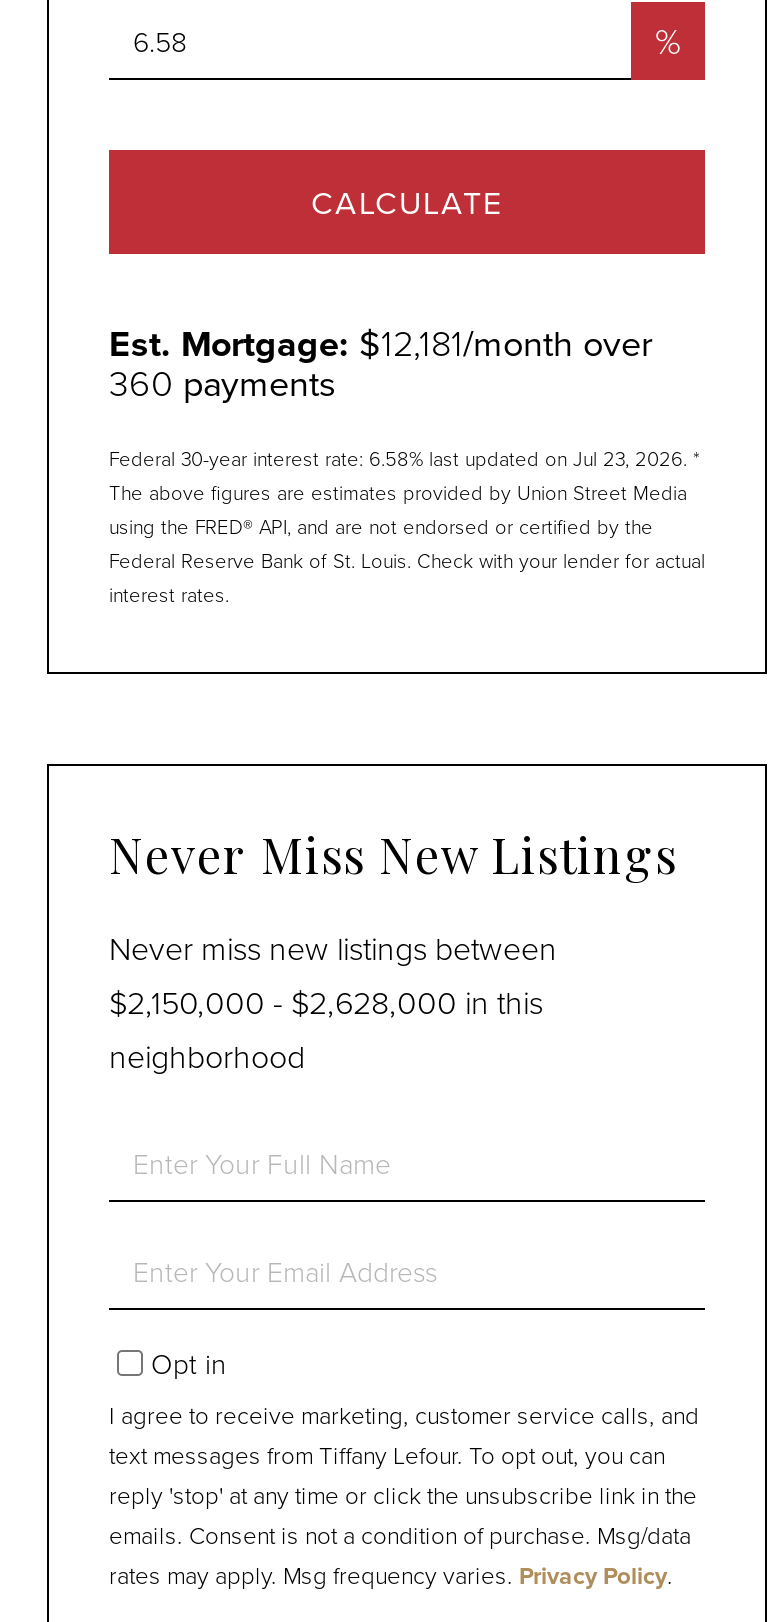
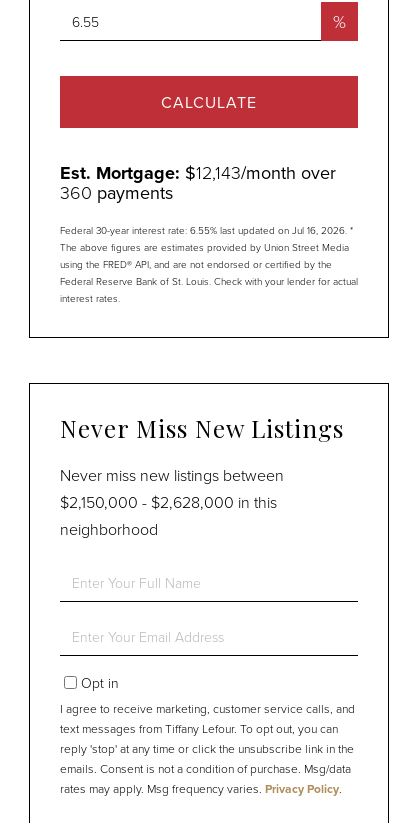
- Est. Mortgage: $12,181/month over
+ Est. Mortgage: $12,143/month over

- Federal 30-year interest rate: 6.58% last updated on Jul 23, 2026. *
+ Federal 30-year interest rate: 6.55% last updated on Jul 16, 2026. *
